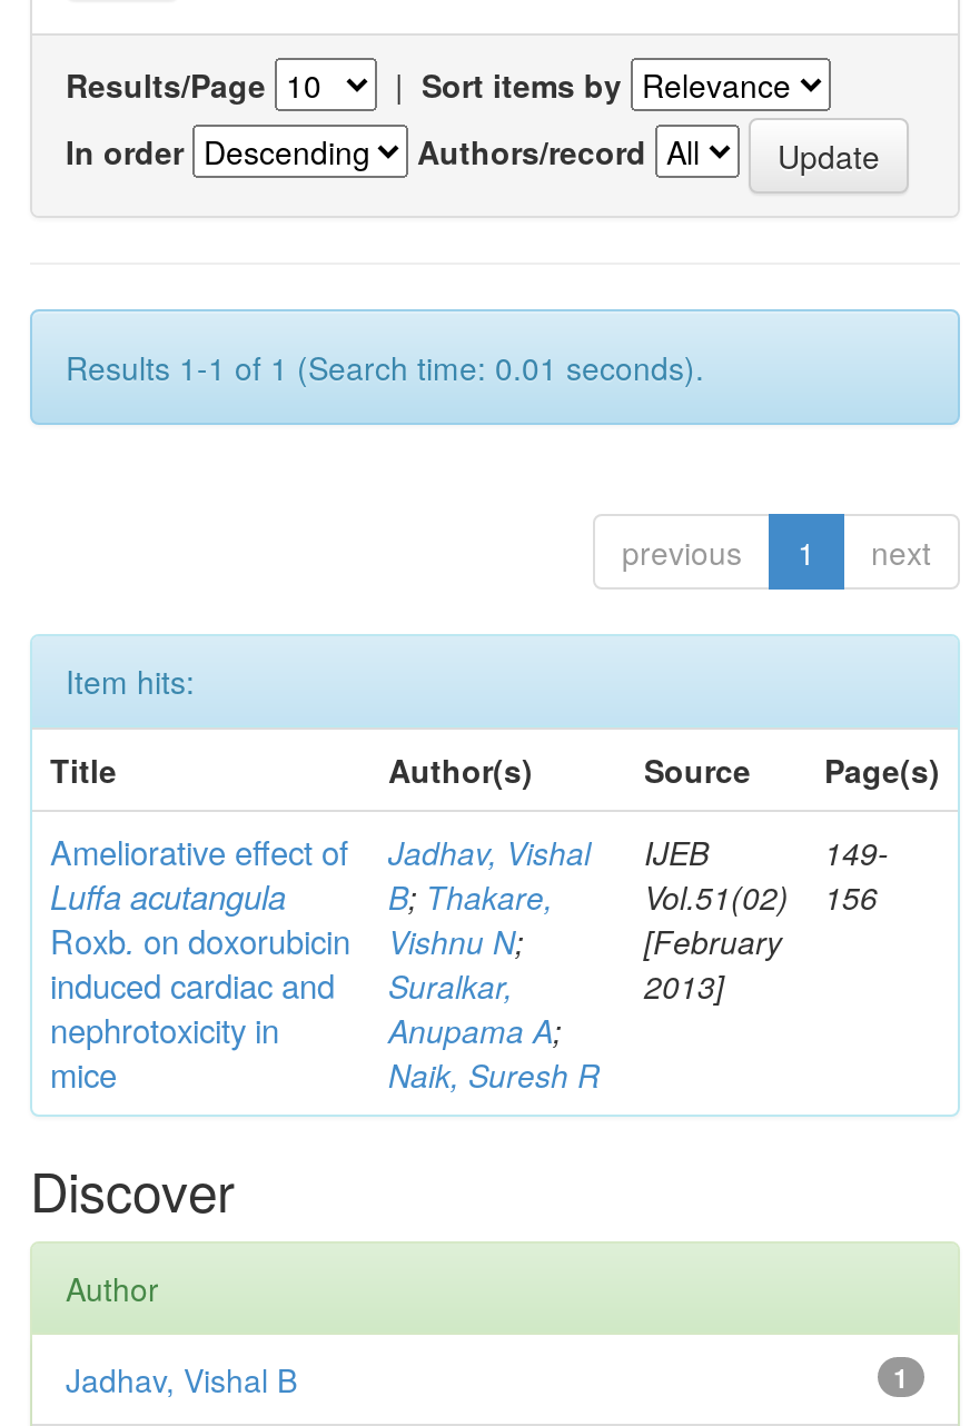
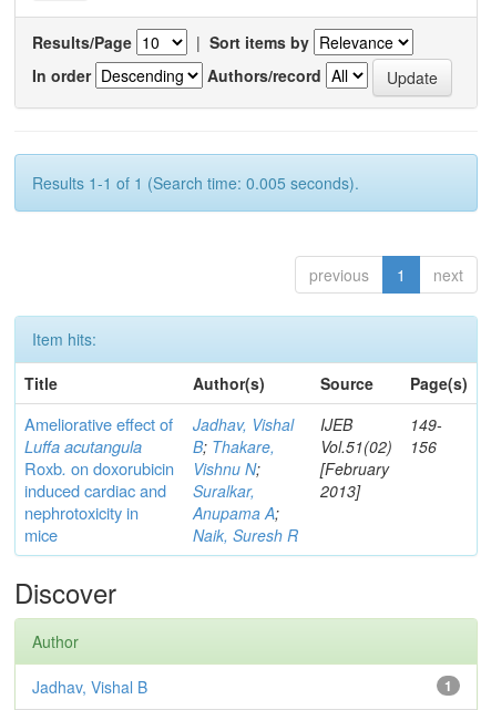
- Results 1-1 of 1 (Search time: 0.01 seconds).
+ Results 1-1 of 1 (Search time: 0.005 seconds).
